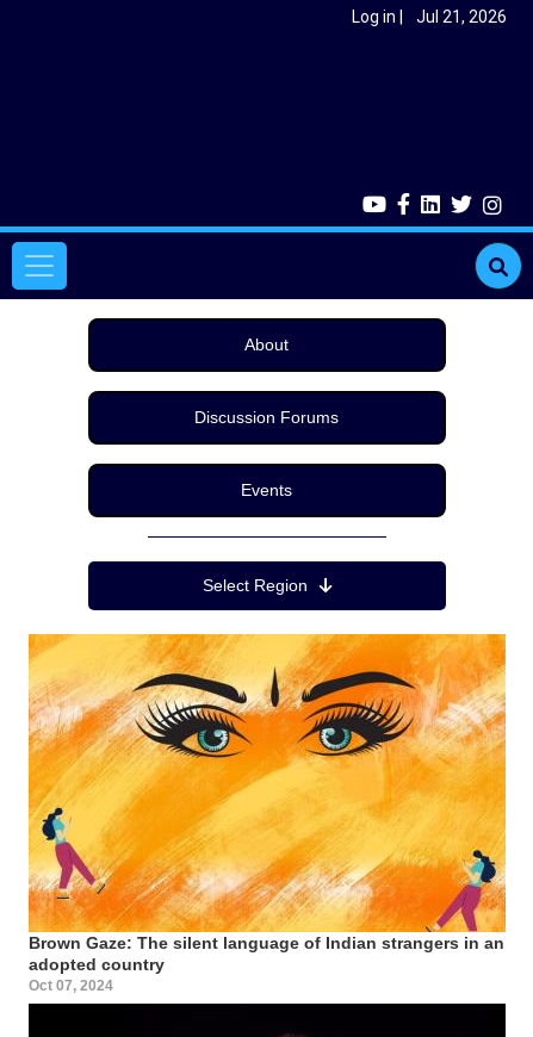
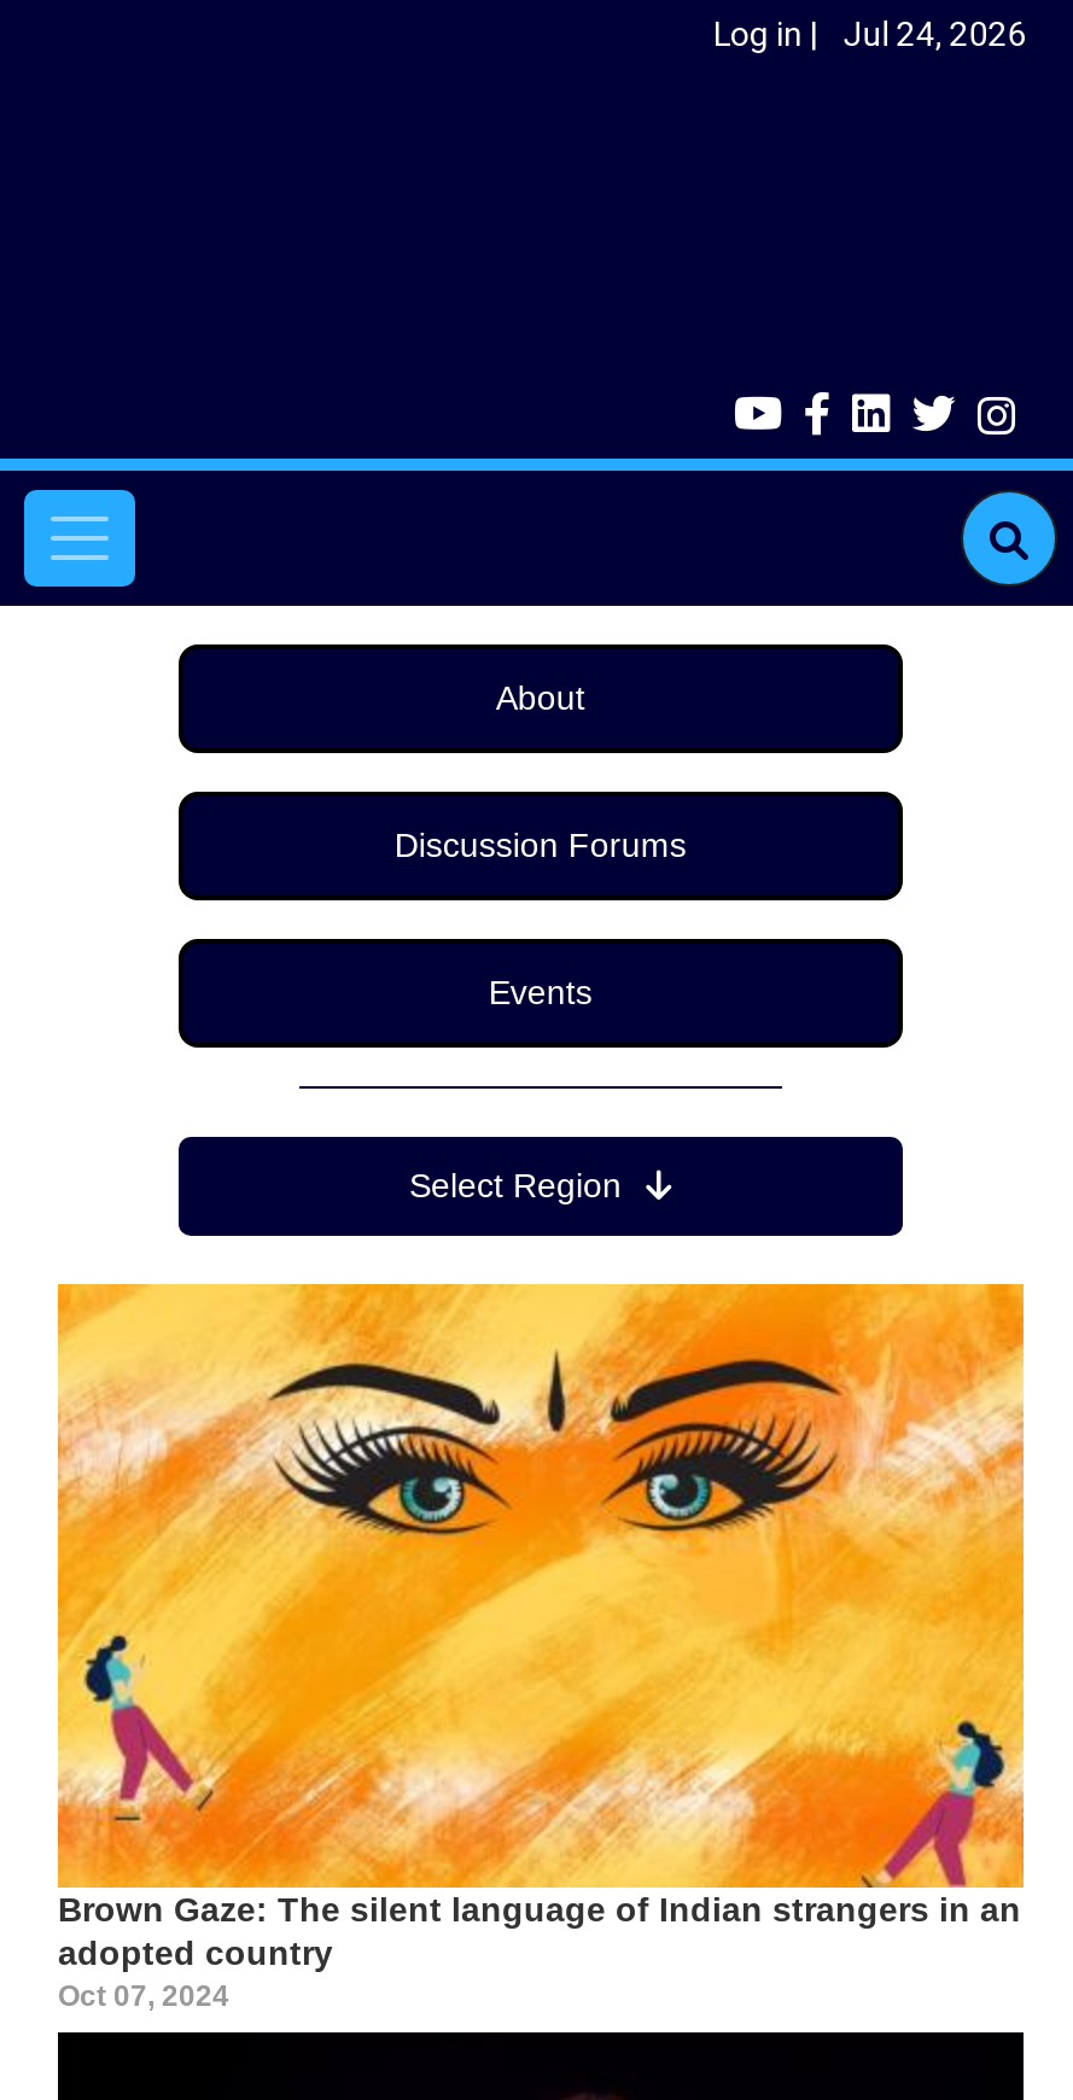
- Log in Jul 21, 2026
+ Log in Jul 24, 2026
